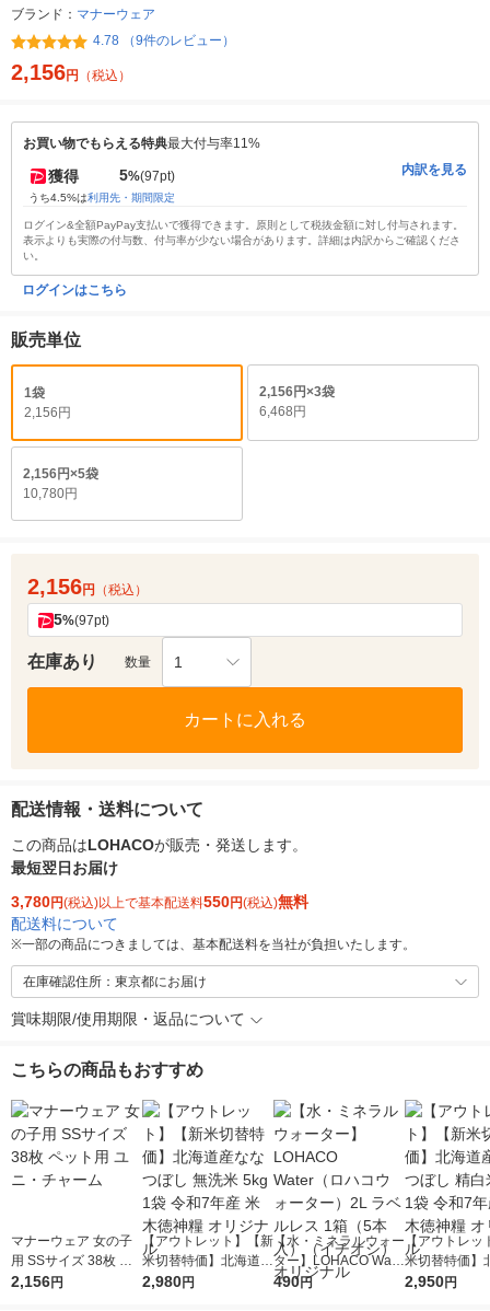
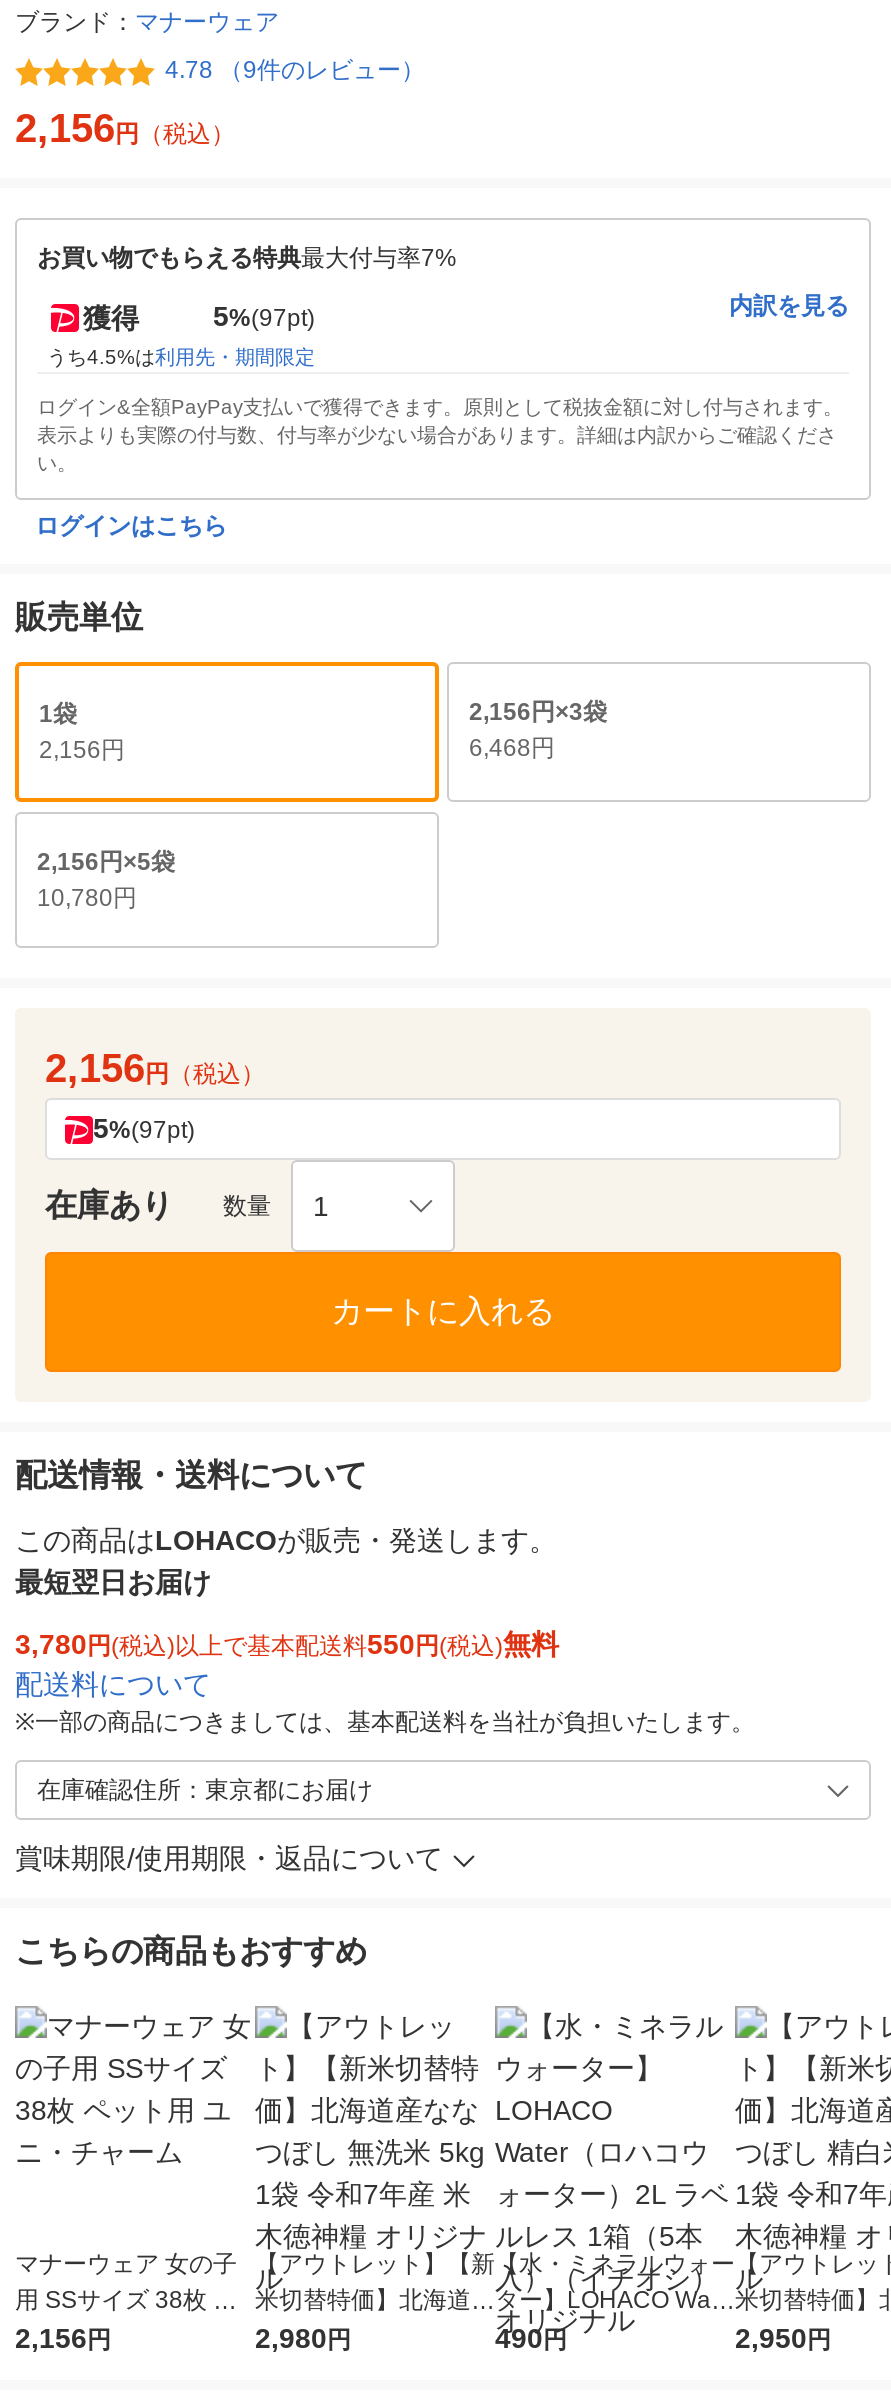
- お買い物でもらえる特典最大付与率11%
+ お買い物でもらえる特典最大付与率7%
